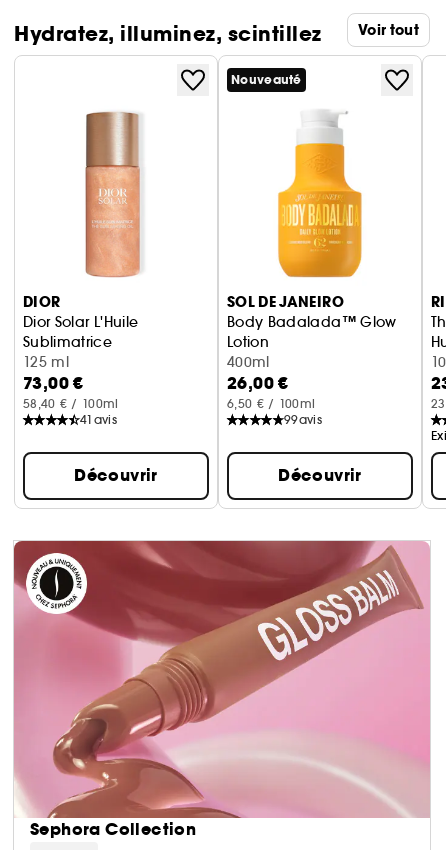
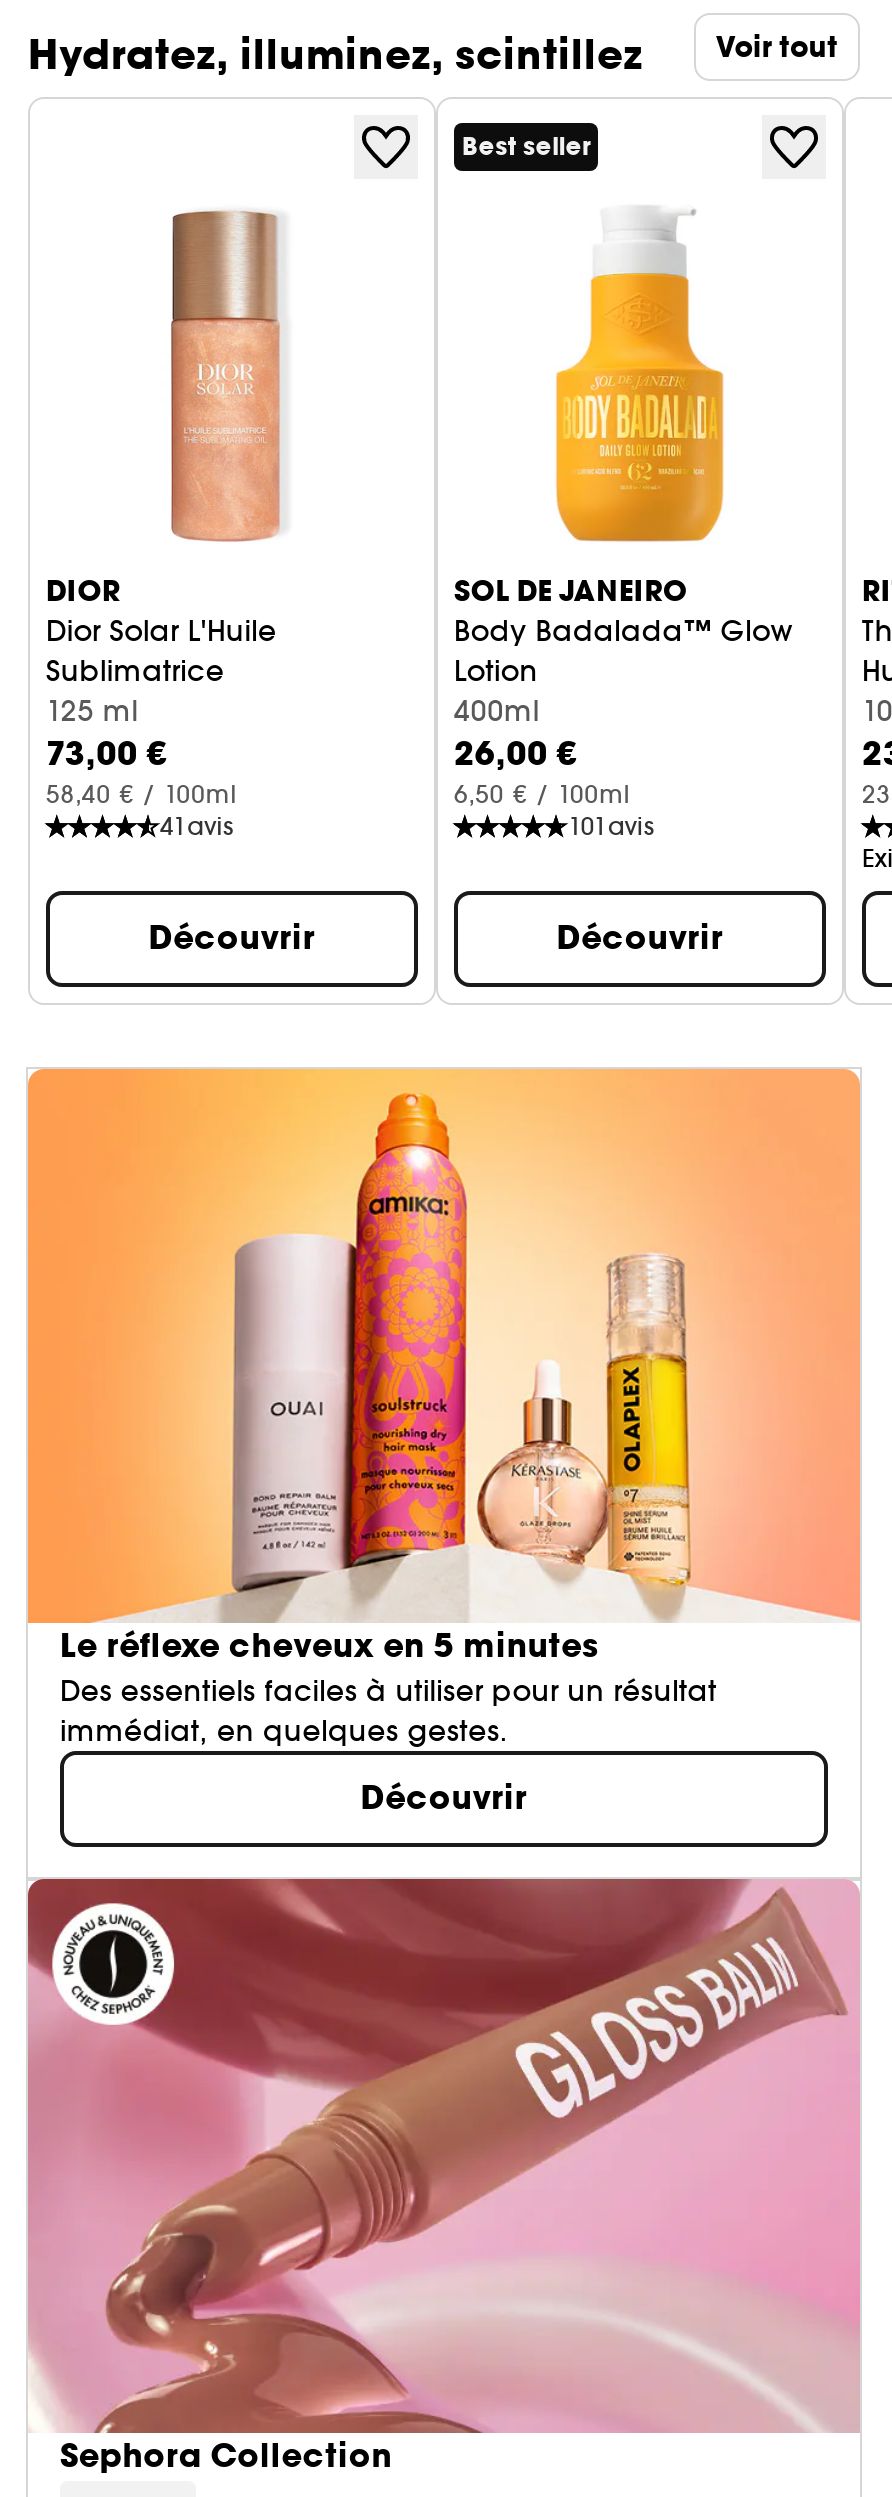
- Nouveauté
+ Best seller

- 99 avis
+ 101 avis

+ [image]
+ Le réflexe cheveux en 5 minutes
+ Des essentiels faciles à utiliser pour un résultat
+ immédiat, en quelques gestes.
+ Découvrir
